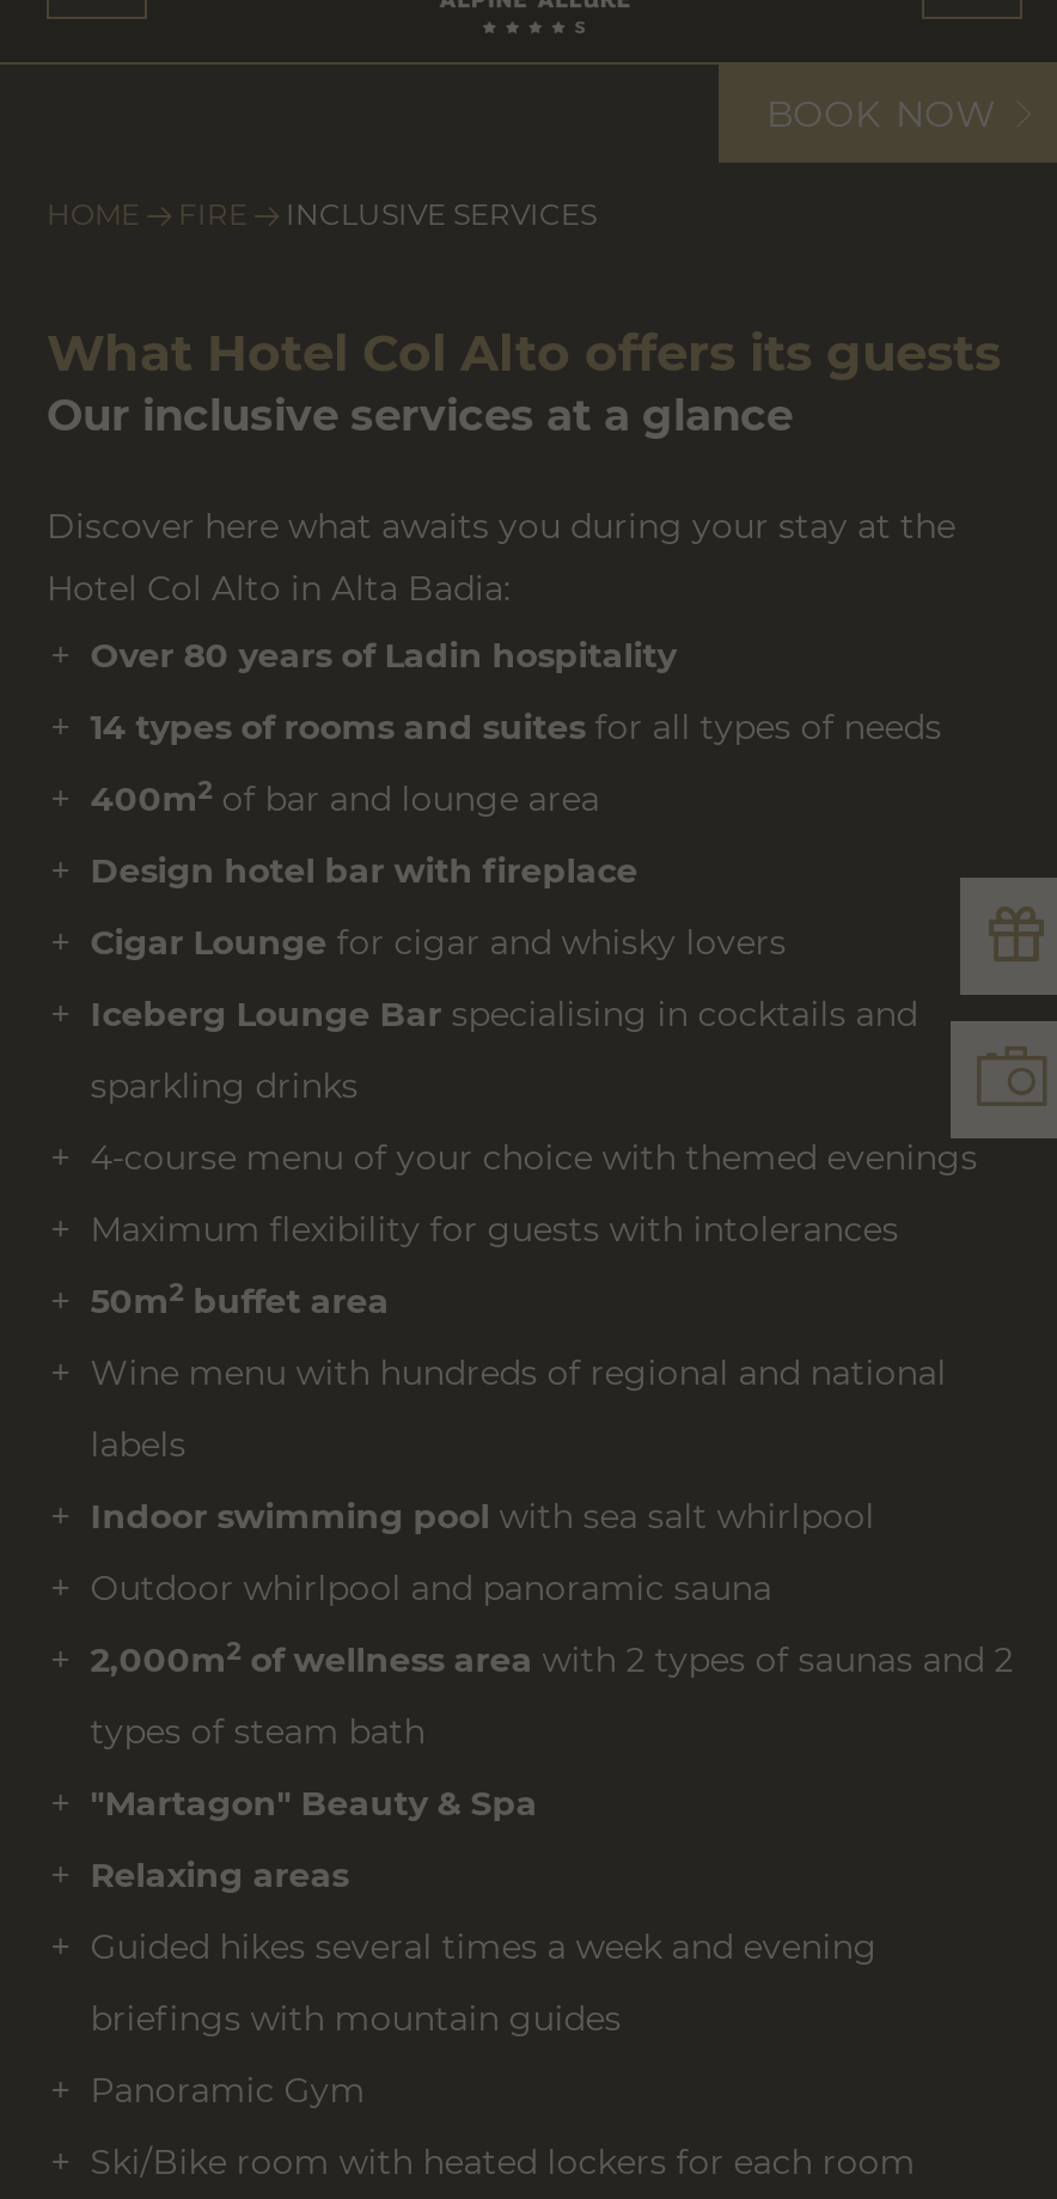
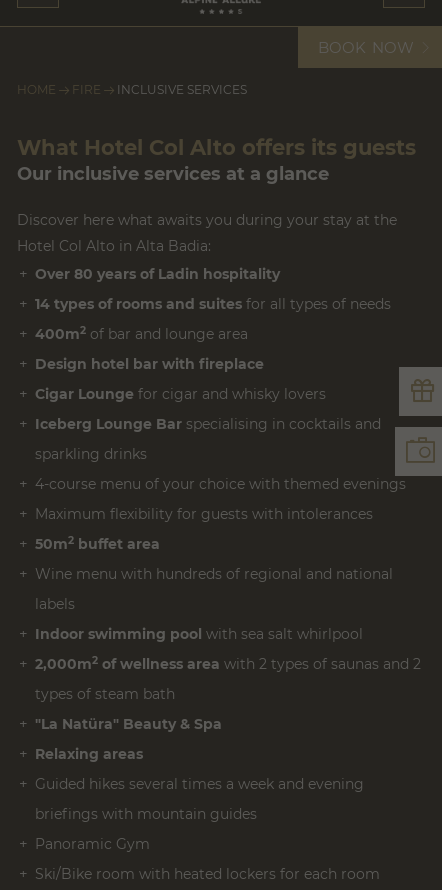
- Outdoor whirlpool and panoramic sauna

- "Martagon" Beauty & Spa
+ "La Natüra" Beauty & Spa
